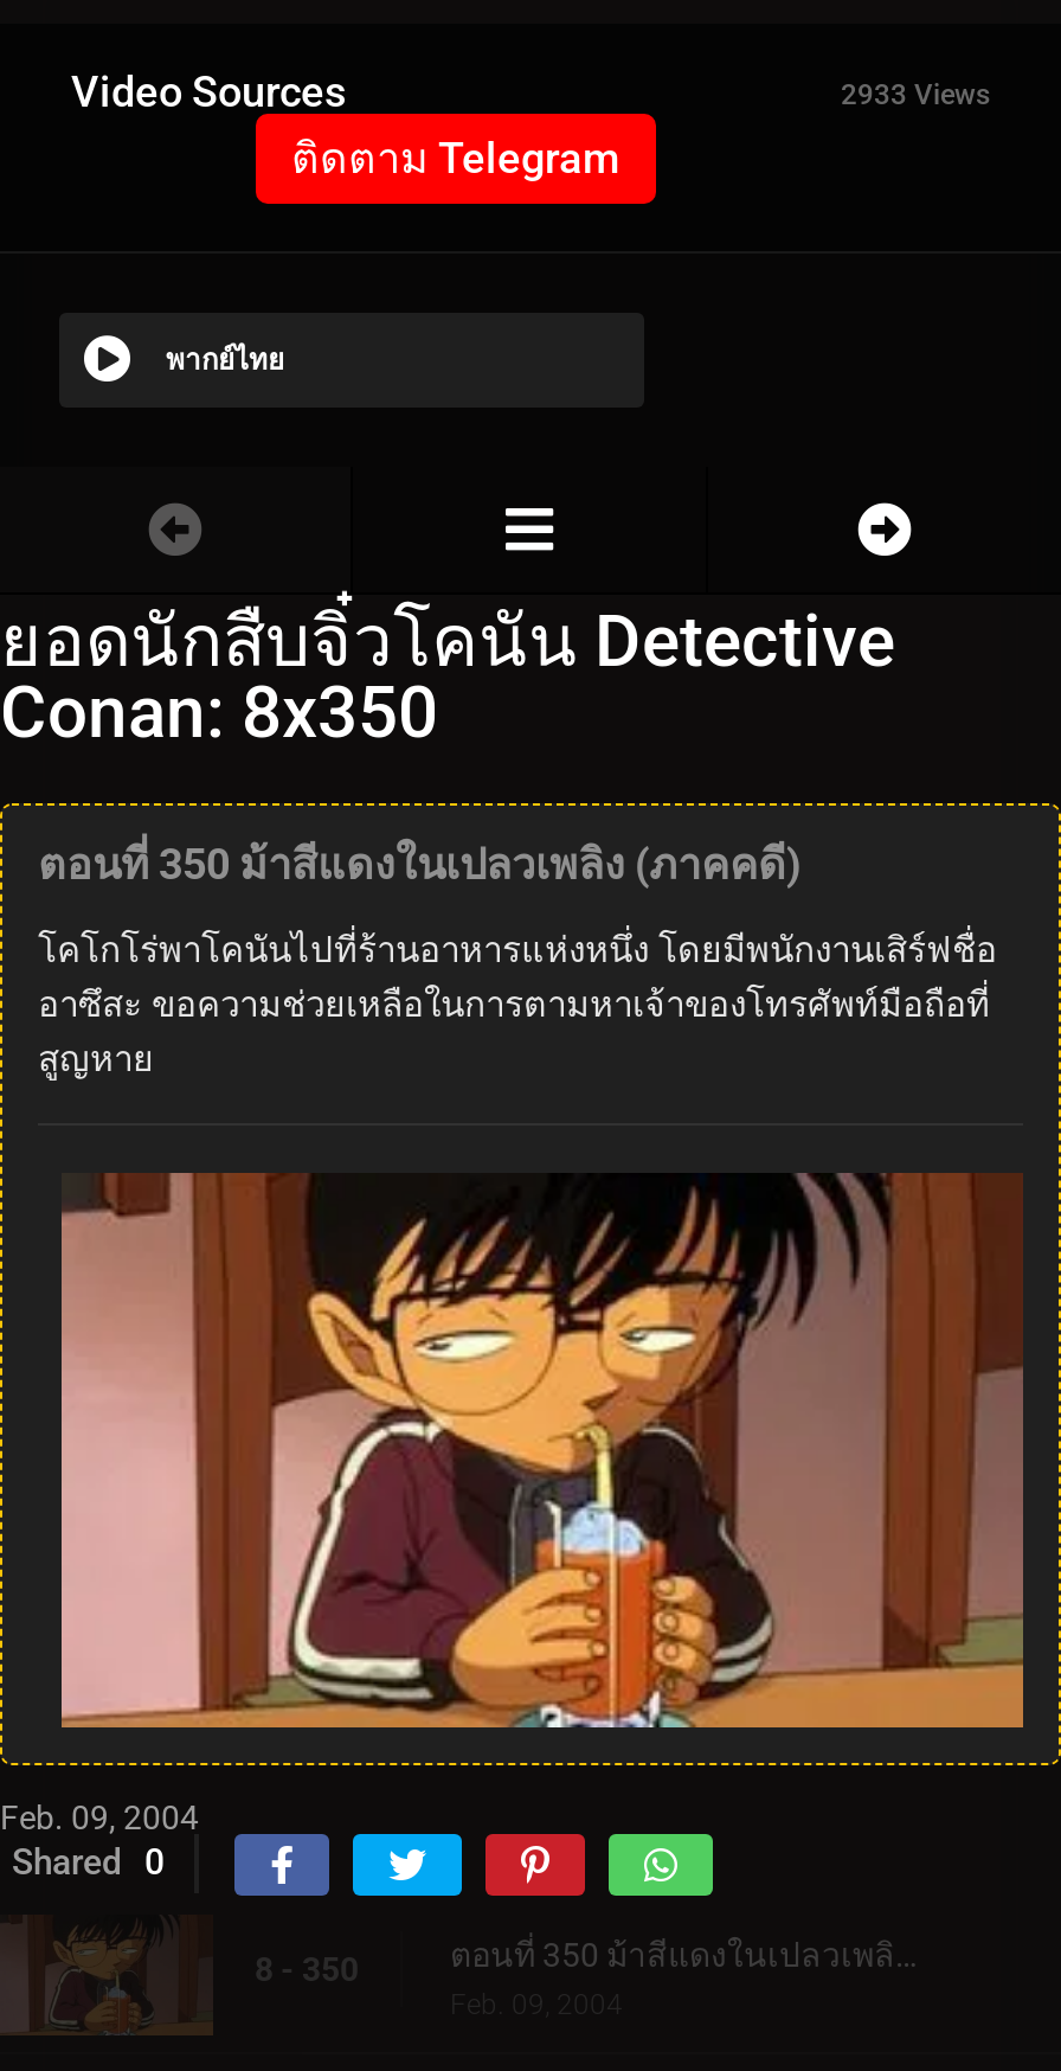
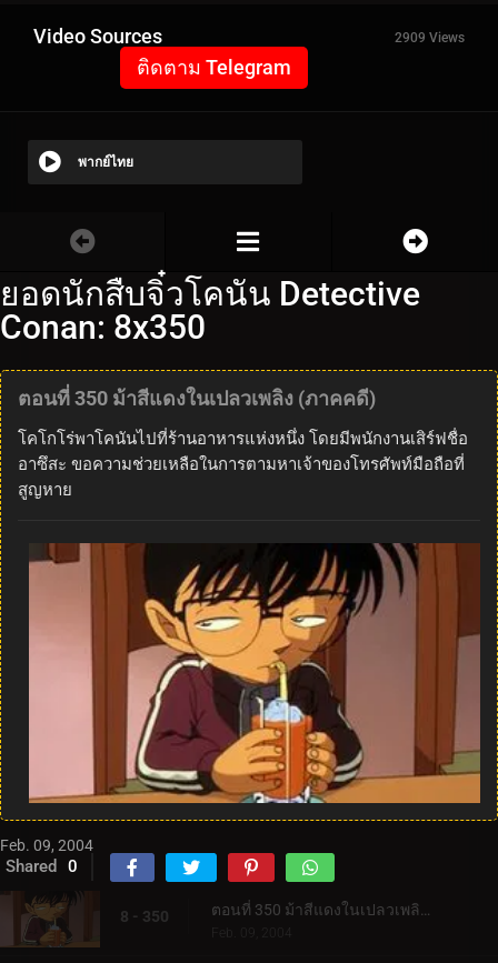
- 2933 Views
+ 2909 Views
